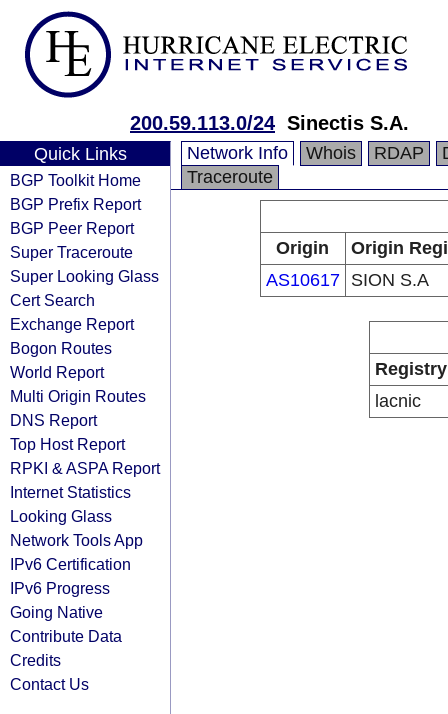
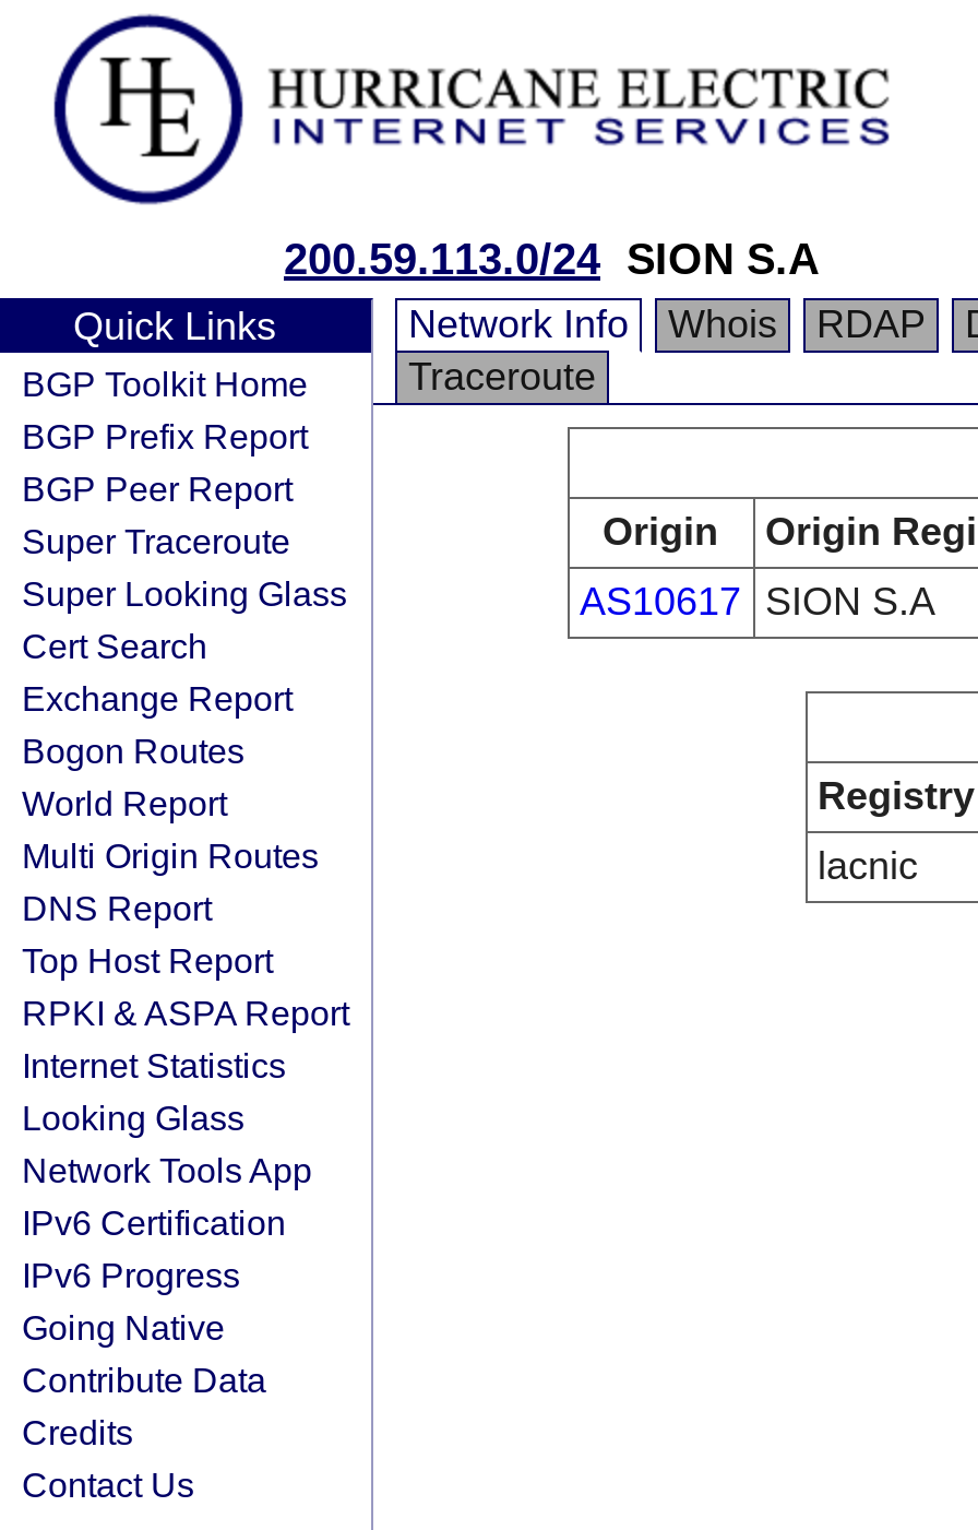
- 200.59.113.0/24 Sinectis S.A.
+ 200.59.113.0/24 SION S.A
